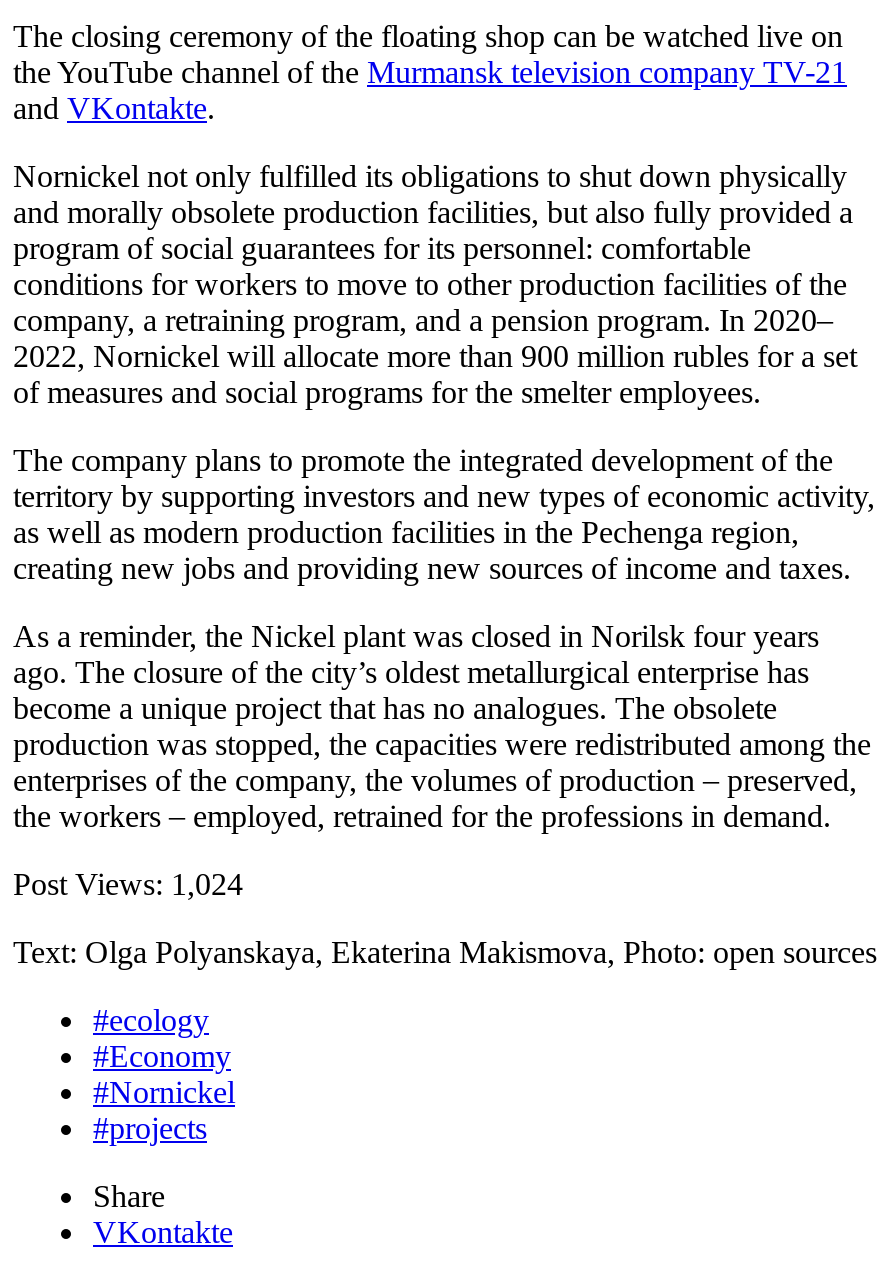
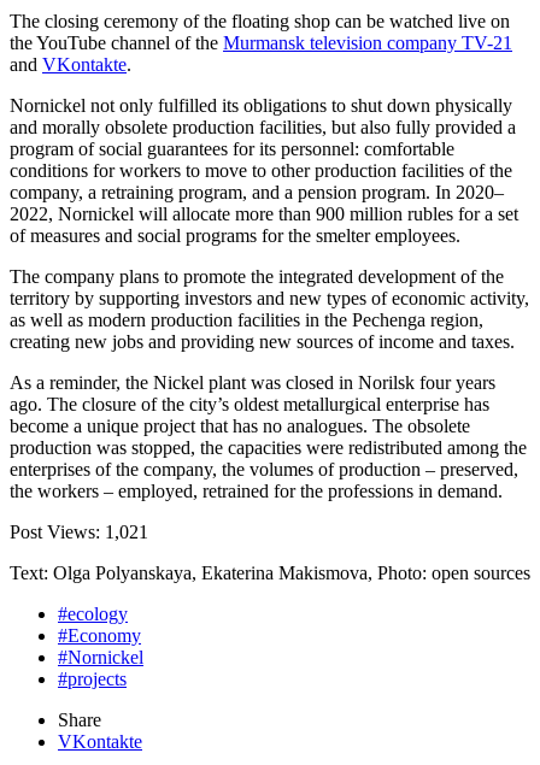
- Post Views: 1,024
+ Post Views: 1,021
